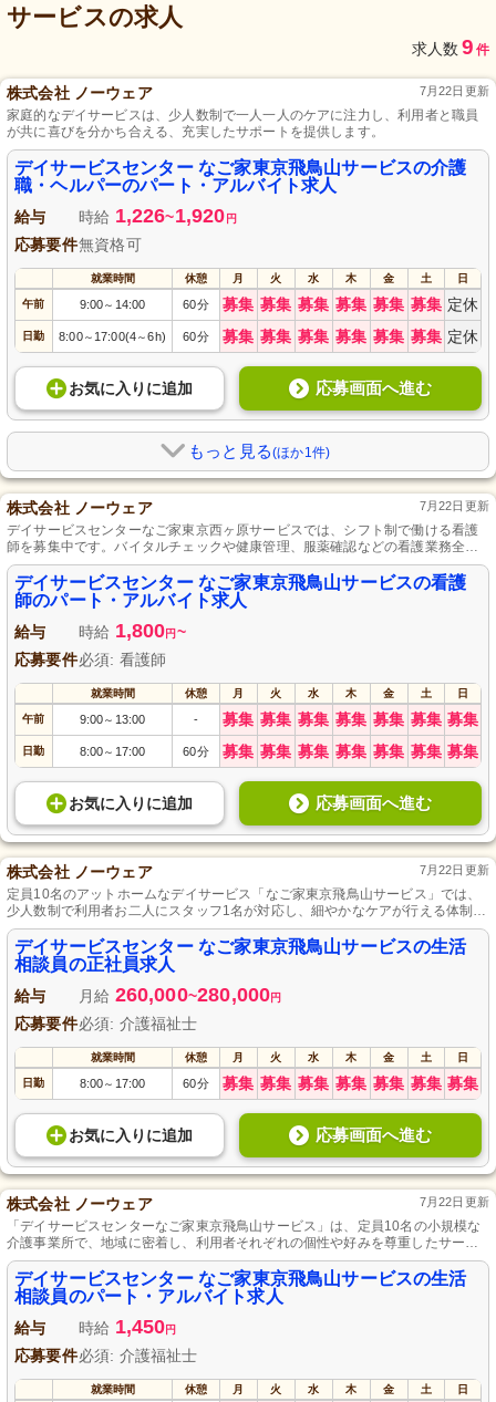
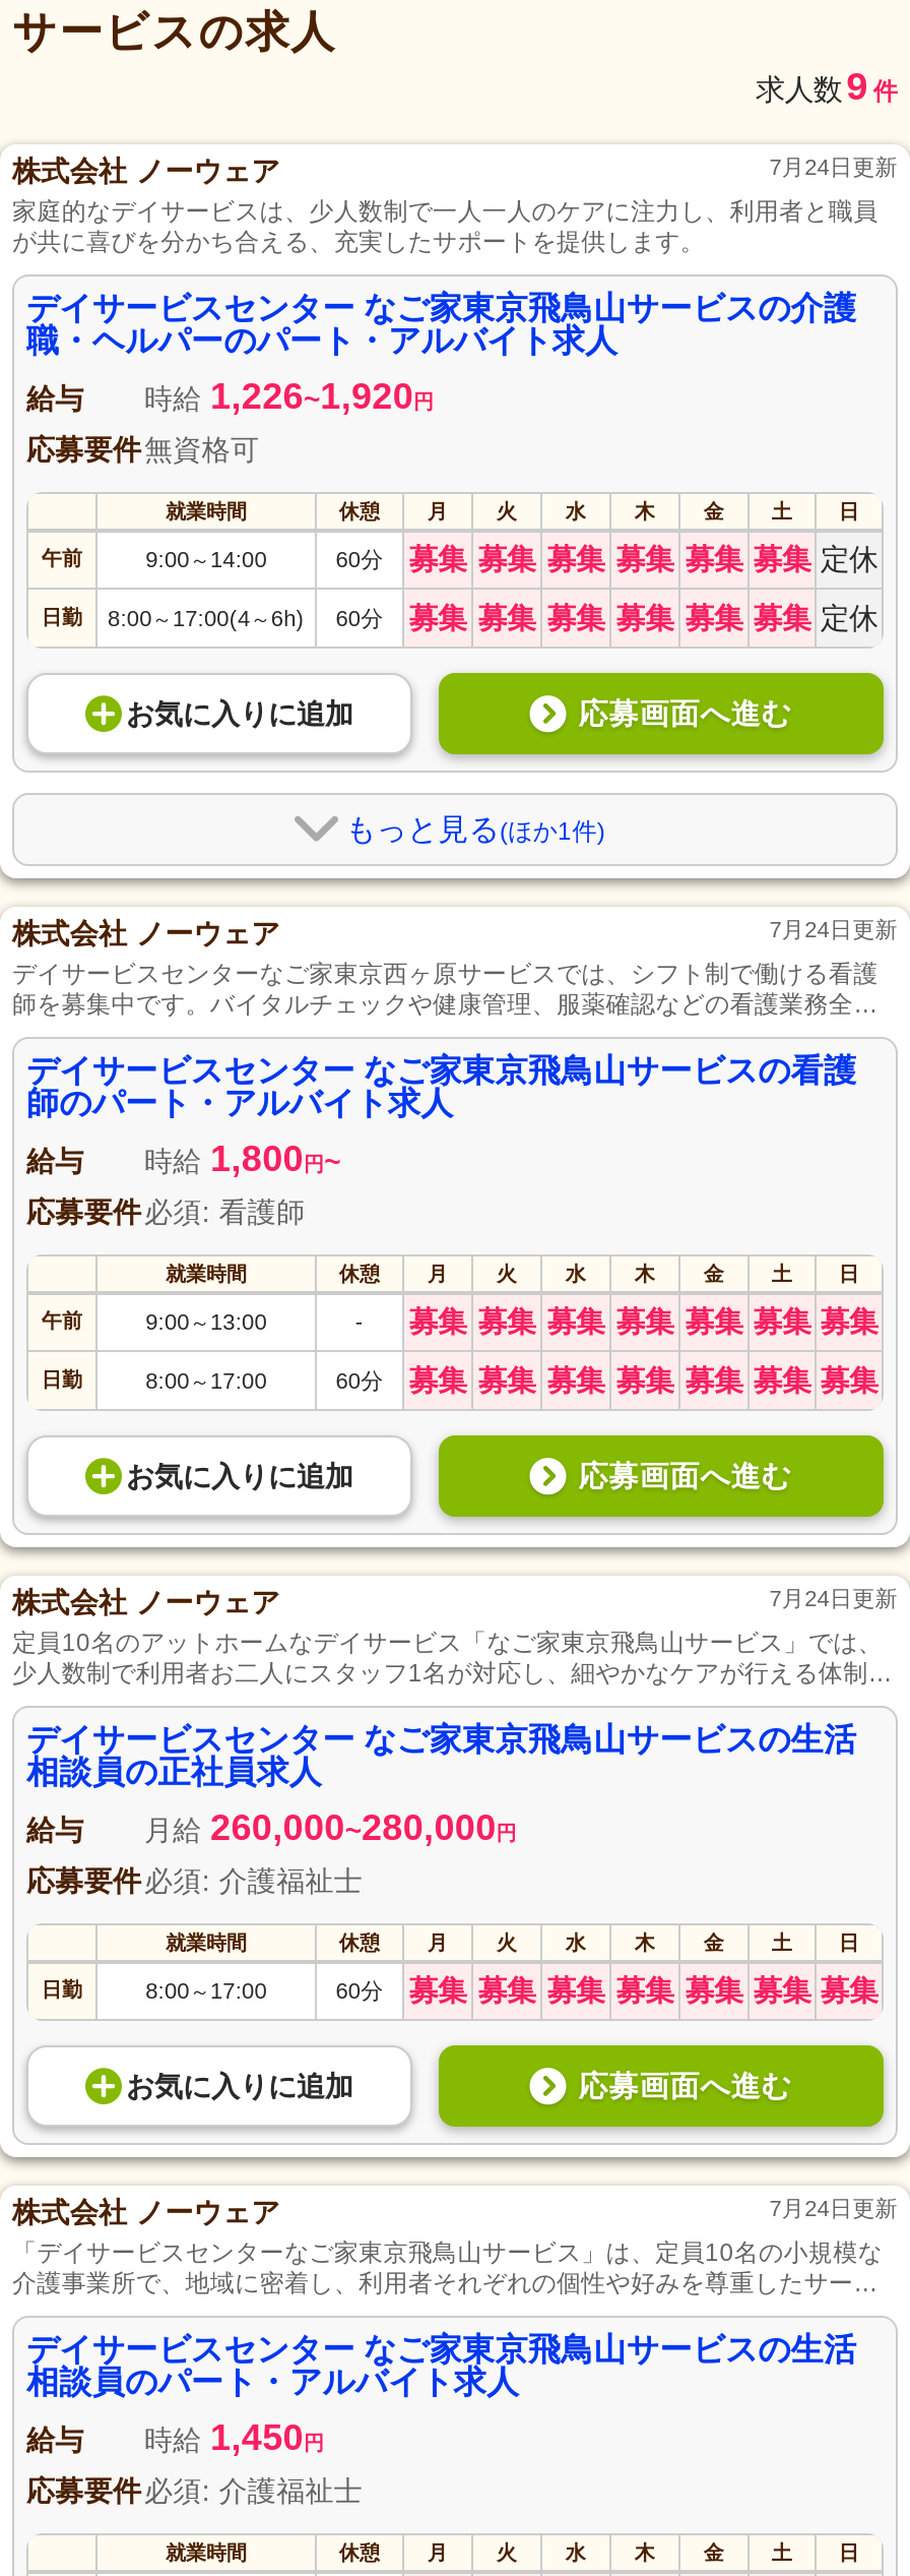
- 7月22日更新
+ 7月24日更新

- 7月22日更新
+ 7月24日更新

- 7月22日更新
+ 7月24日更新

- 7月22日更新
+ 7月24日更新
